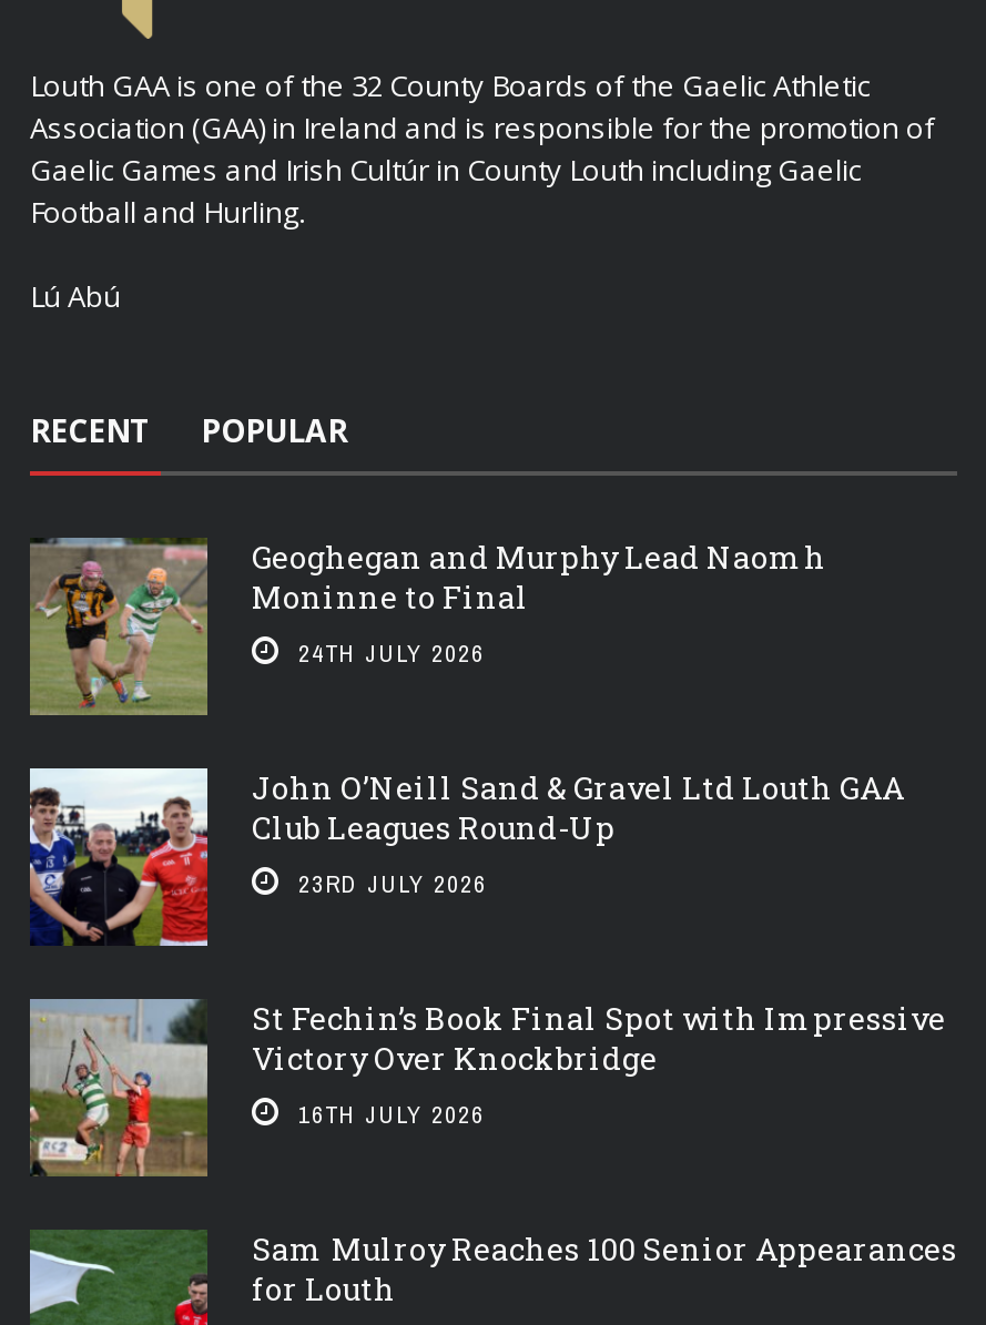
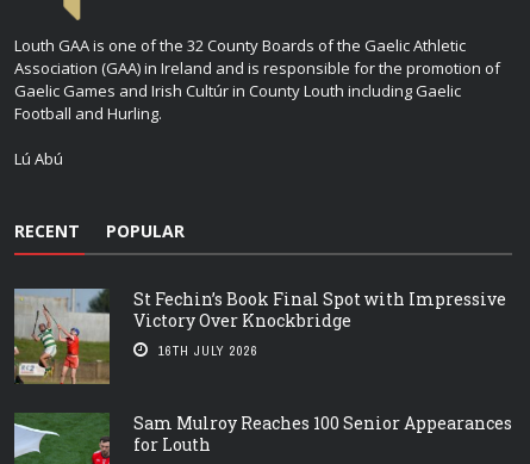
- [image]
- Geoghegan and Murphy Lead Naomh
- Moninne to Final
- 24TH JULY 2026
- John O’Neill Sand & Gravel Ltd Louth GAA
- Club Leagues Round-Up
- 23RD JULY 2026

- [image]
